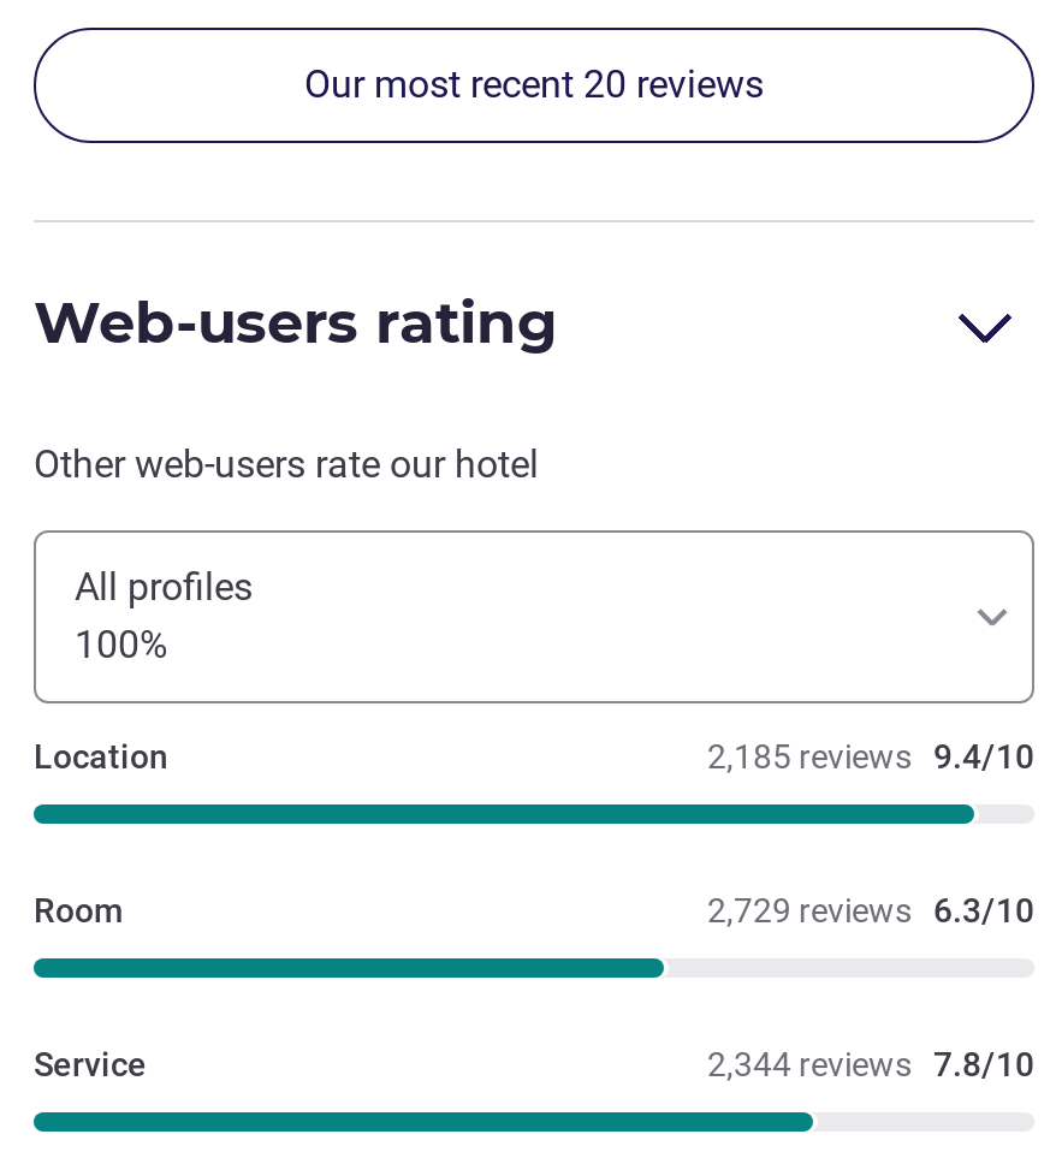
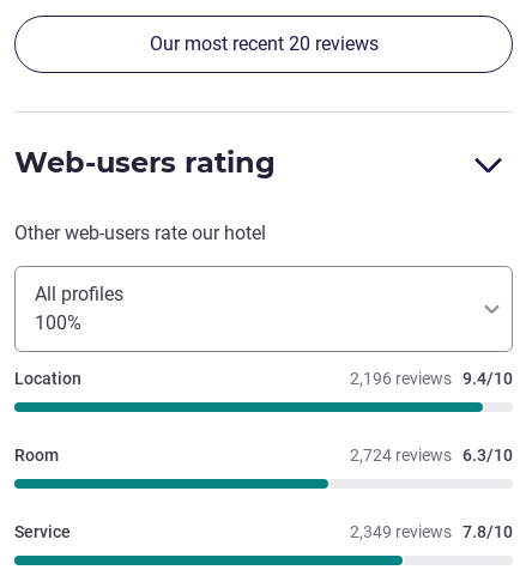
- 2,185 reviews 9.4/10
+ 2,196 reviews 9.4/10

- 2,729 reviews 6.3/10
+ 2,724 reviews 6.3/10

- 2,344 reviews 7.8/10
+ 2,349 reviews 7.8/10
